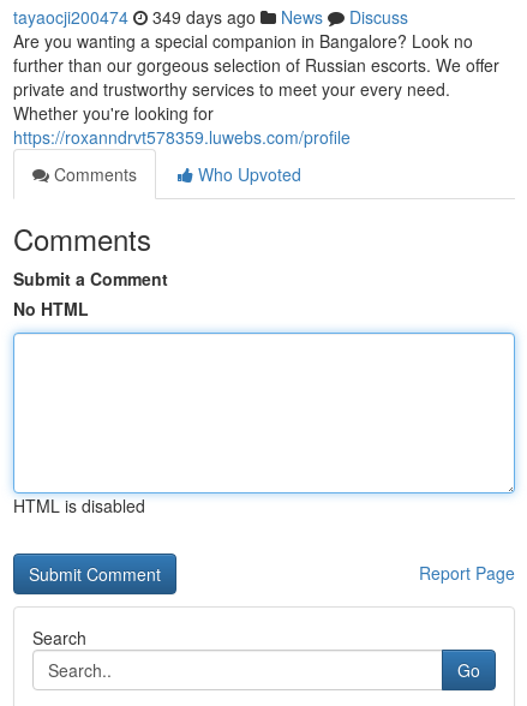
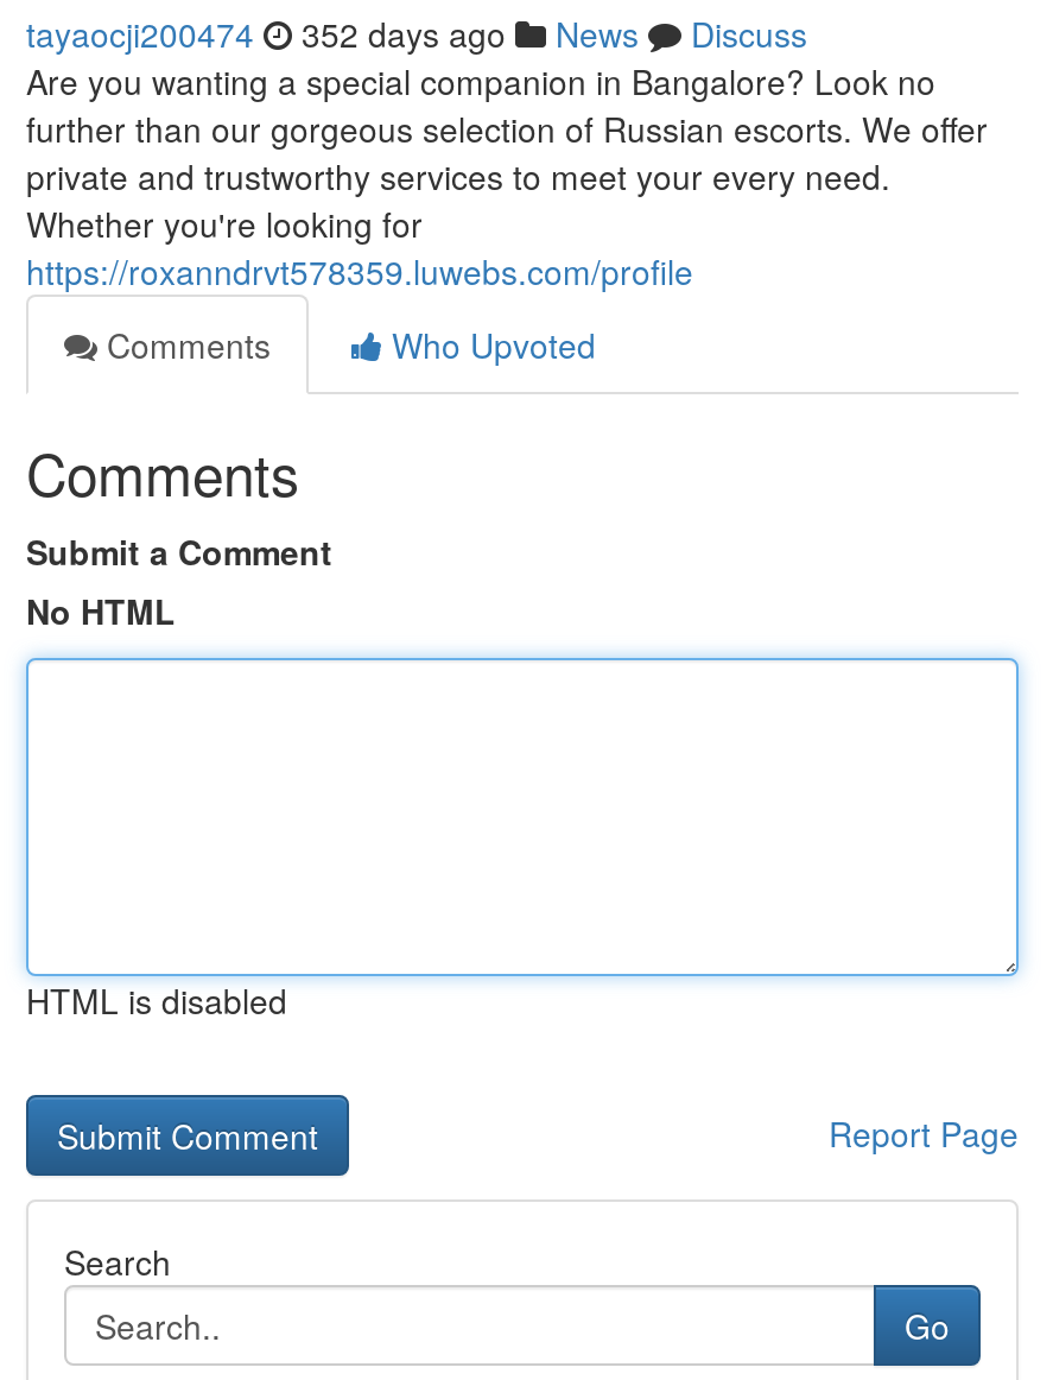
- tayaocji200474 349 days ago News Discuss
+ tayaocji200474 352 days ago News Discuss
